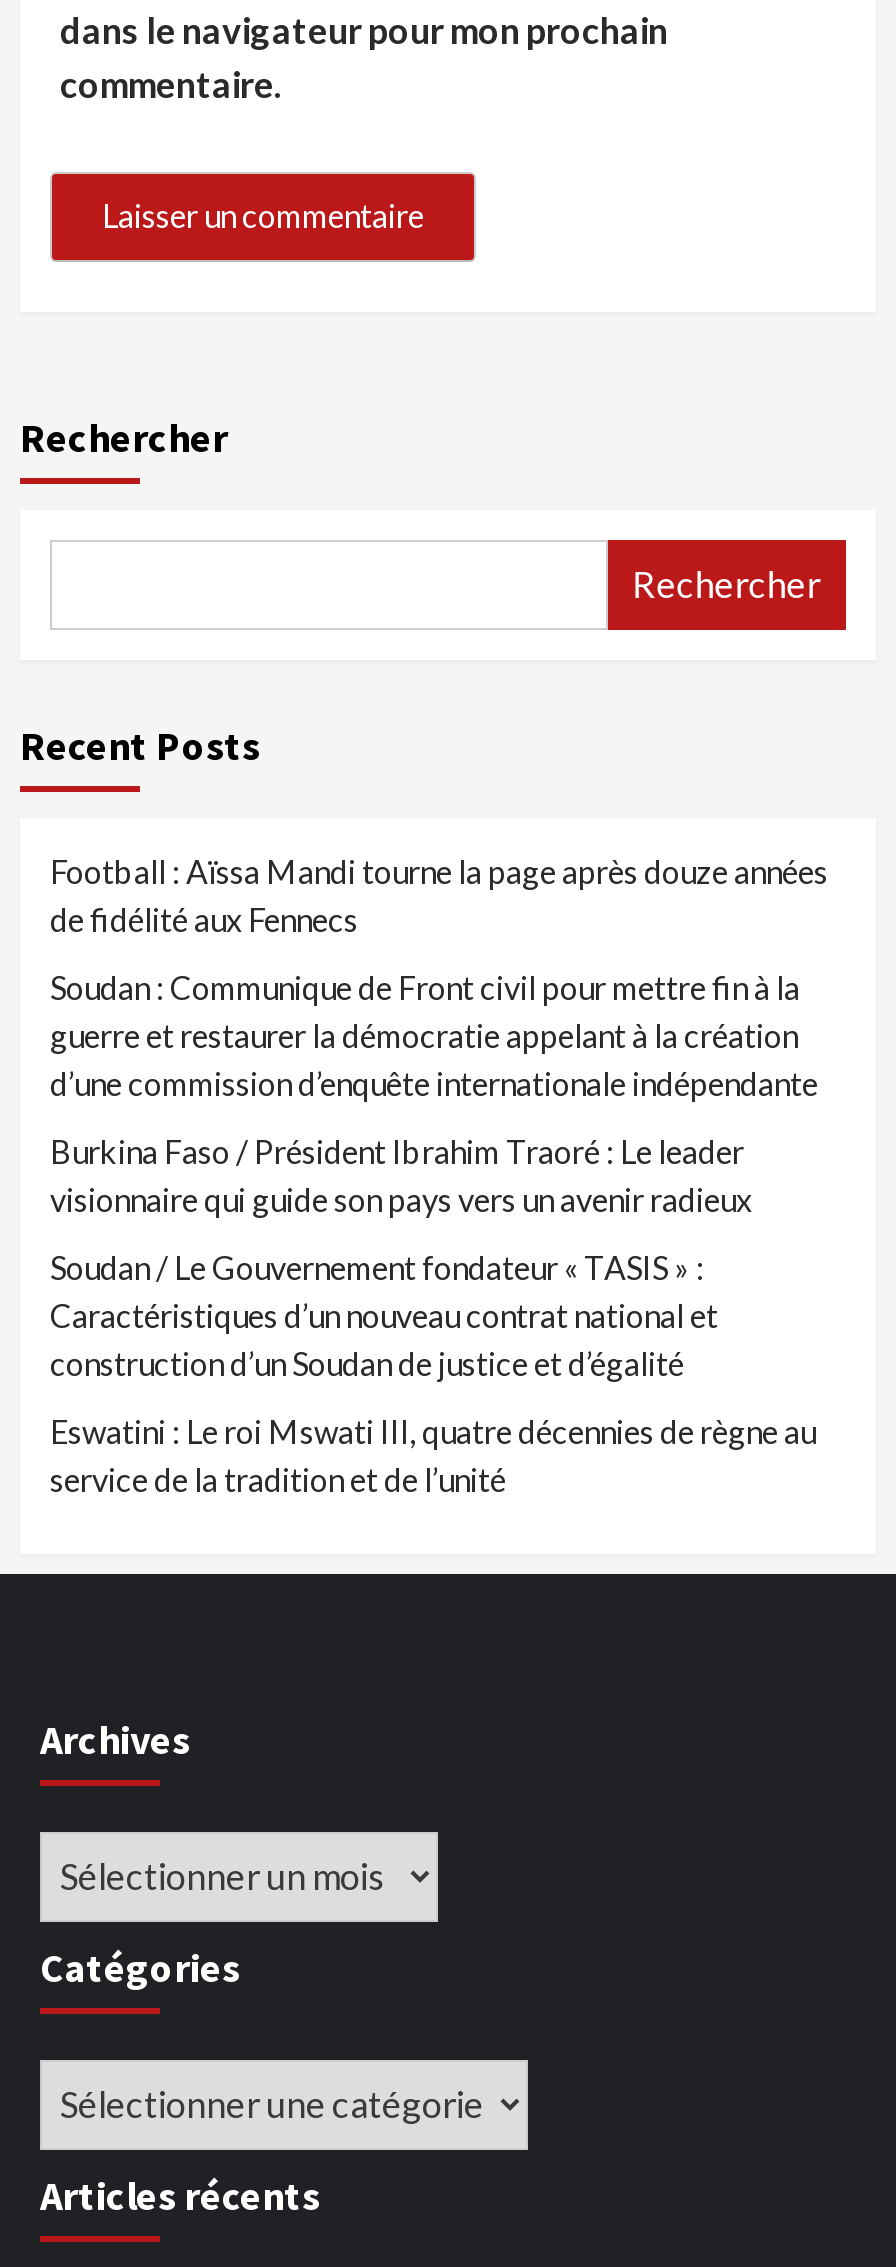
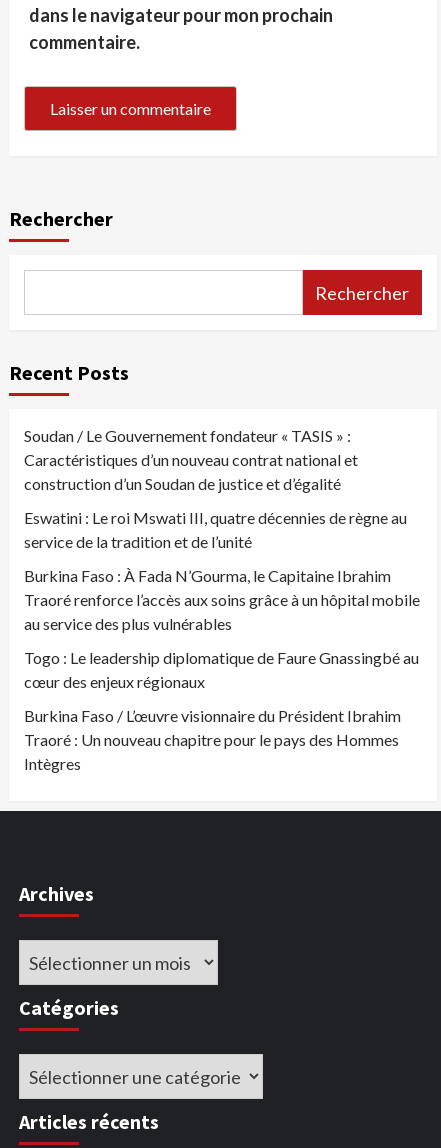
- Football : Aïssa Mandi tourne la page après douze années
- de fidélité aux Fennecs
- Soudan : Communique de Front civil pour mettre fin à la
- guerre et restaurer la démocratie appelant à la création
- d’une commission d’enquête internationale indépendante
- Burkina Faso / Président Ibrahim Traoré : Le leader
- visionnaire qui guide son pays vers un avenir radieux

moved up: Soudan / Le Gouvernement fondateur « TASIS » : | Caractéristiques d’un nouveau contrat national et | construction d’un Soudan de justice et d’égalité | Eswatini : Le roi Mswati III, quatre décennies de règne au | service de la tradition et de l’unité

+ Burkina Faso : À Fada N’Gourma, le Capitaine Ibrahim
+ Traoré renforce l’accès aux soins grâce à un hôpital mobile
+ au service des plus vulnérables
+ Togo : Le leadership diplomatique de Faure Gnassingbé au
+ cœur des enjeux régionaux
+ Burkina Faso / L’œuvre visionnaire du Président Ibrahim
+ Traoré : Un nouveau chapitre pour le pays des Hommes
+ Intègres
